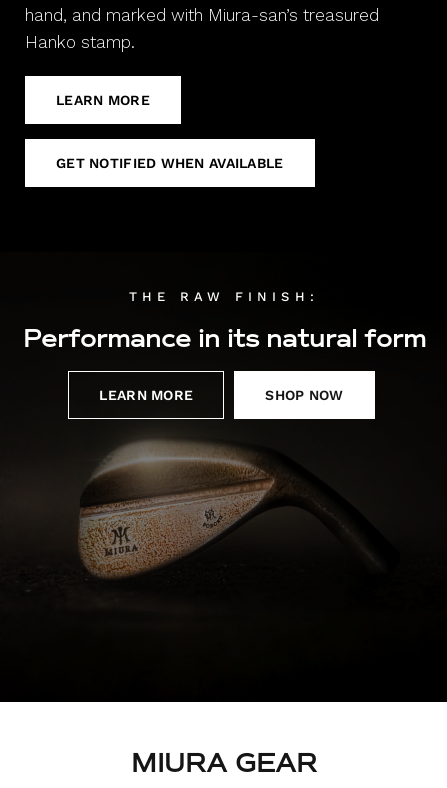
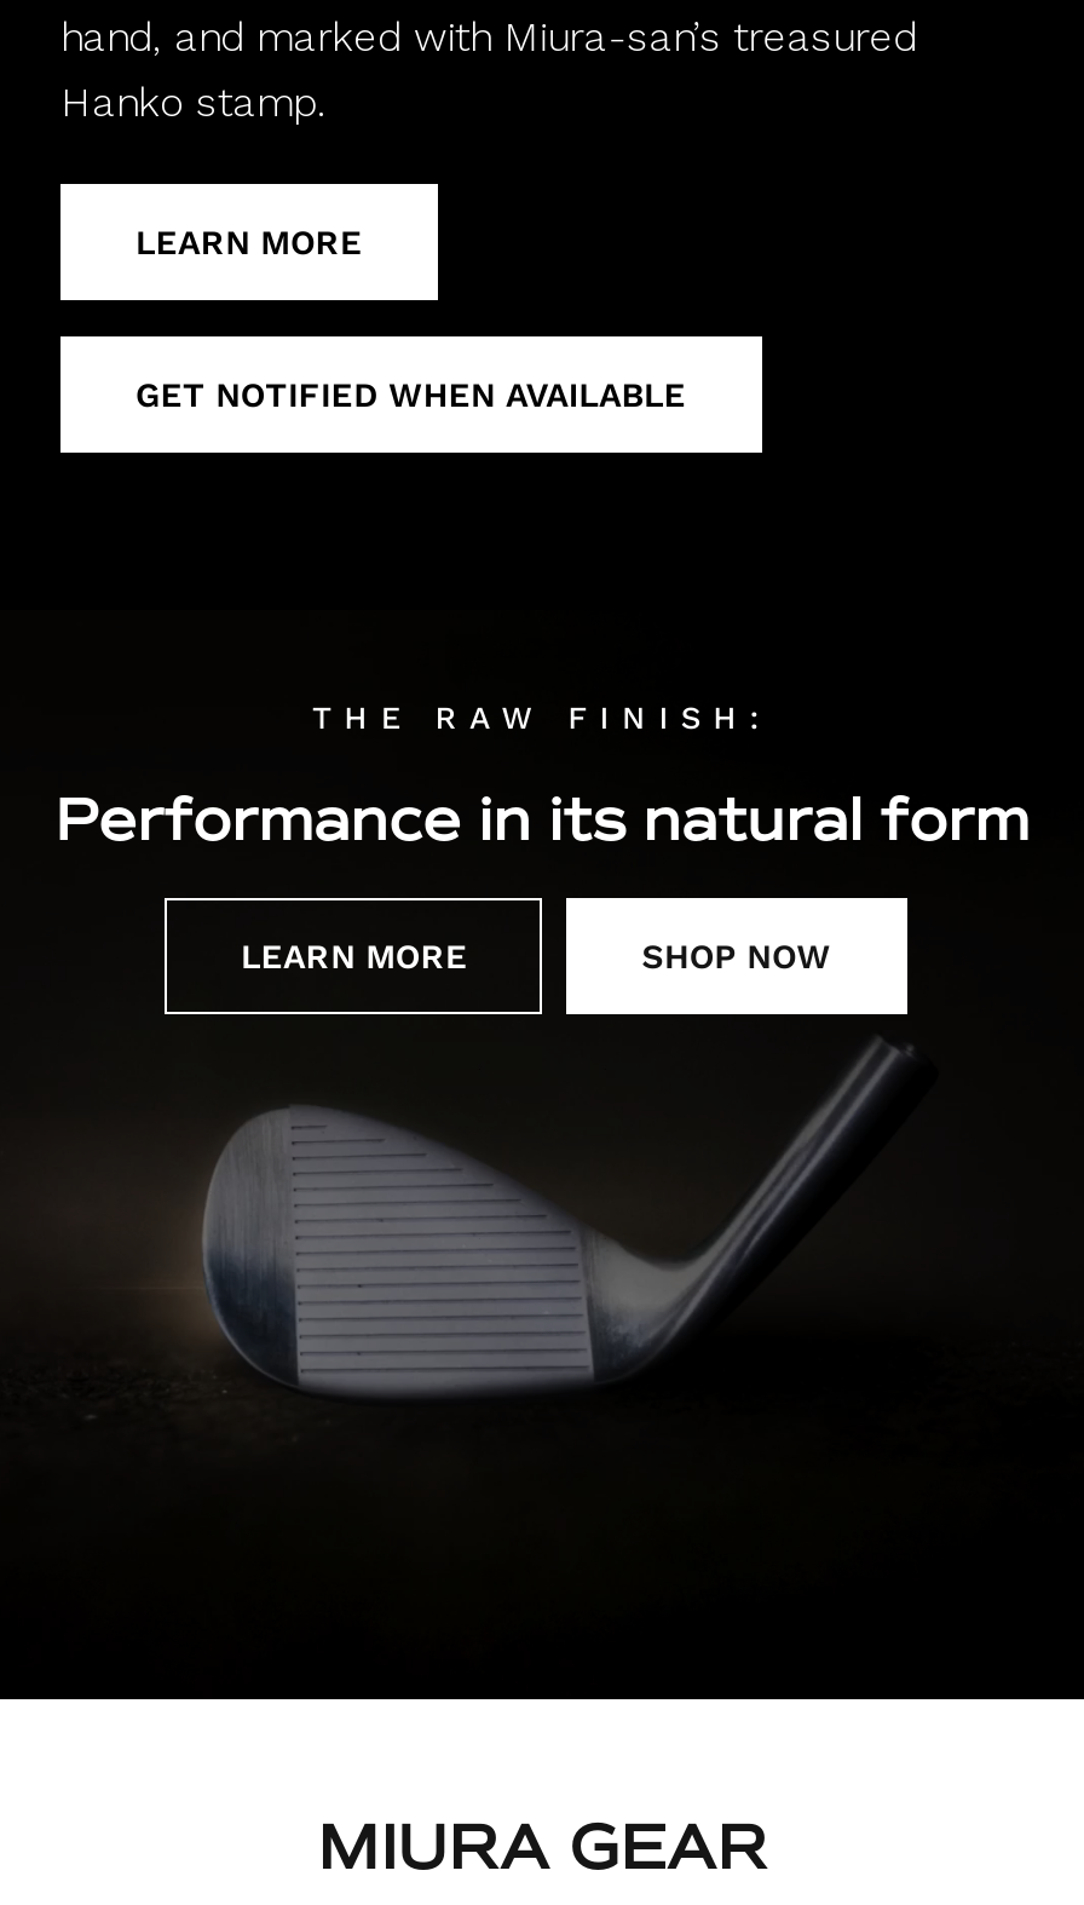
- [image]
+ [image]
